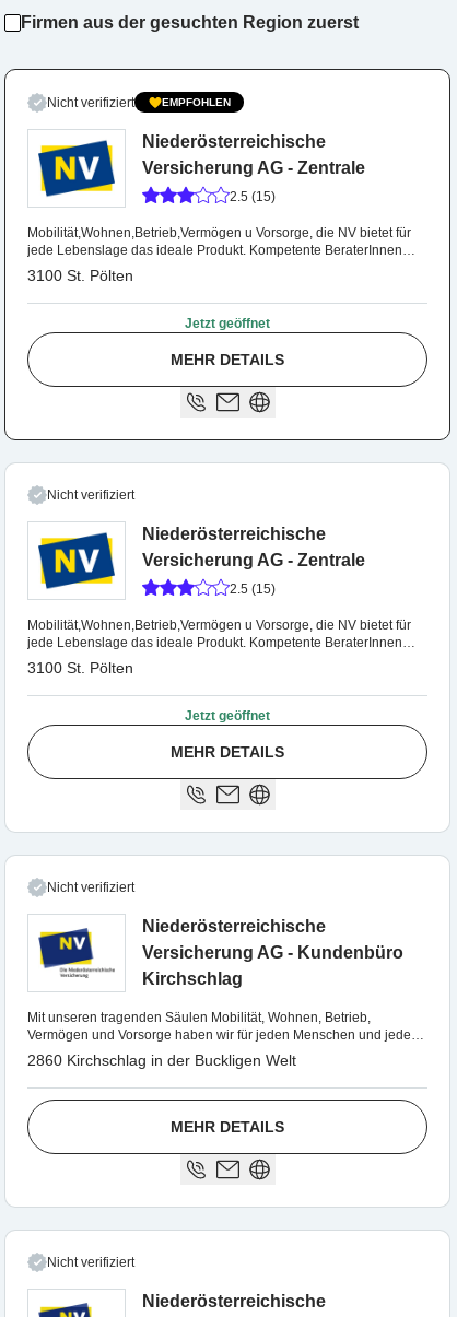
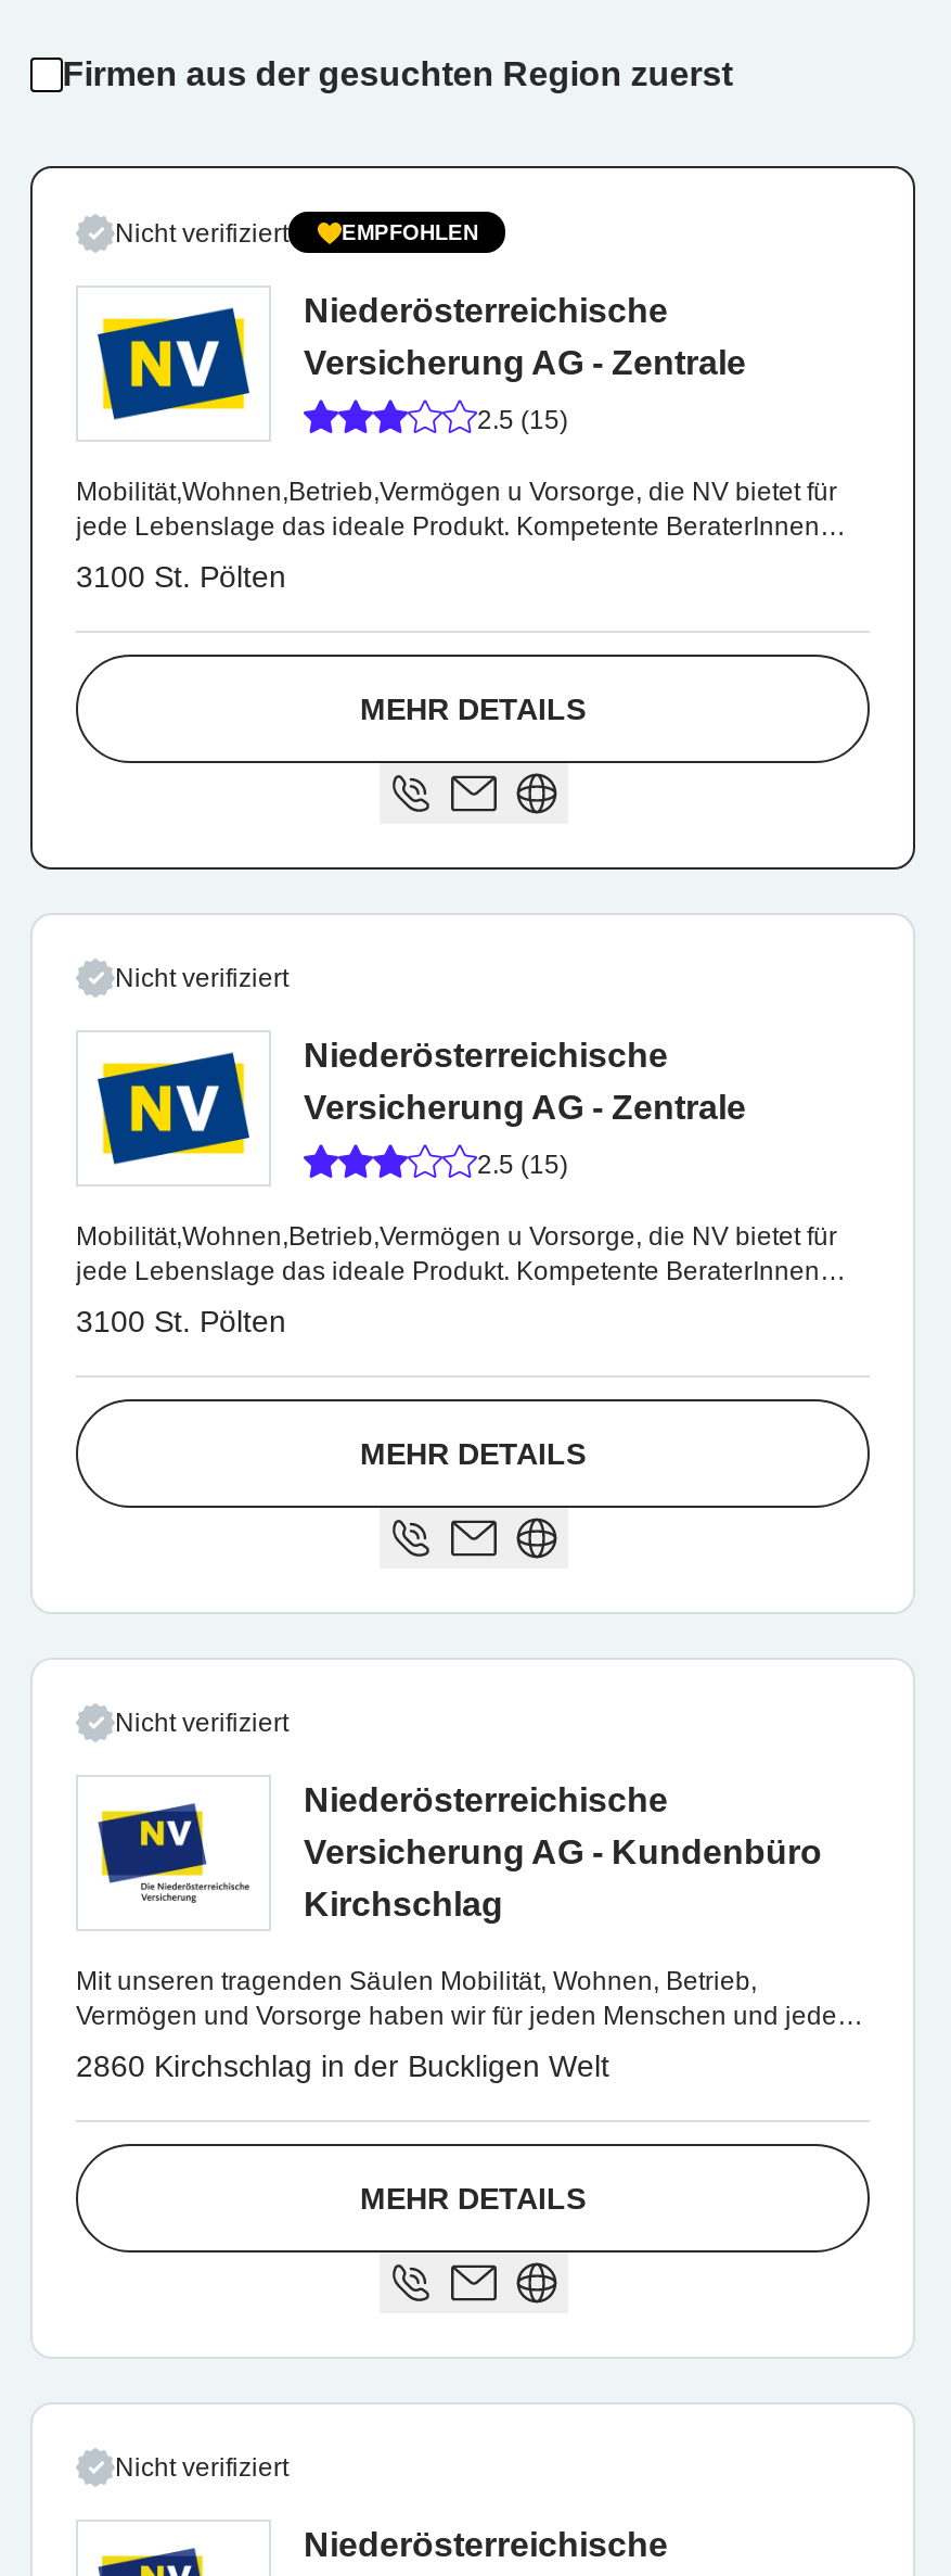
- Jetzt geöffnet

- Jetzt geöffnet
